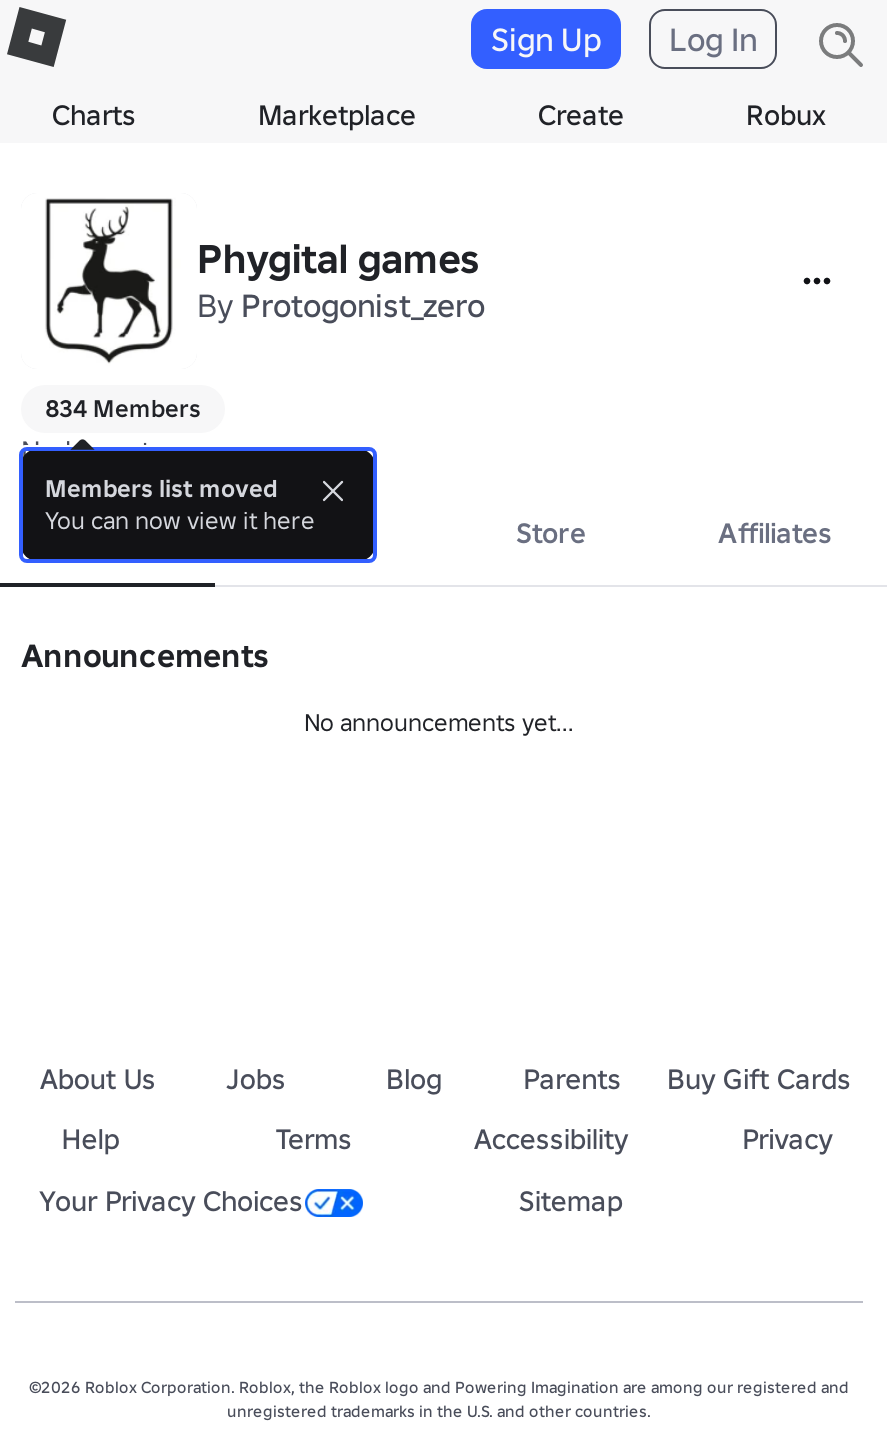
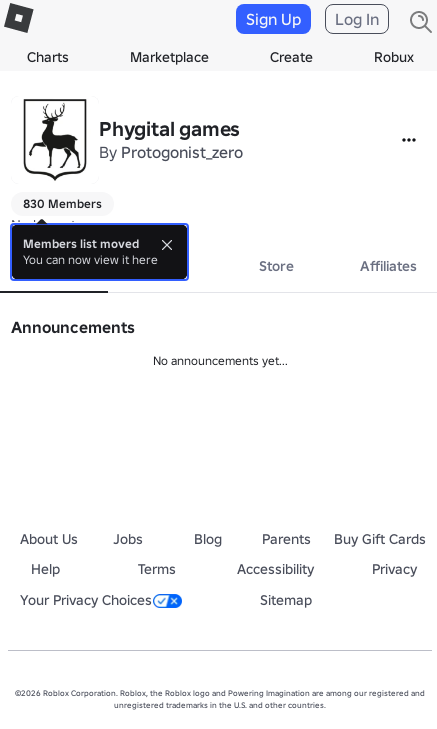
- 834 Members
+ 830 Members
